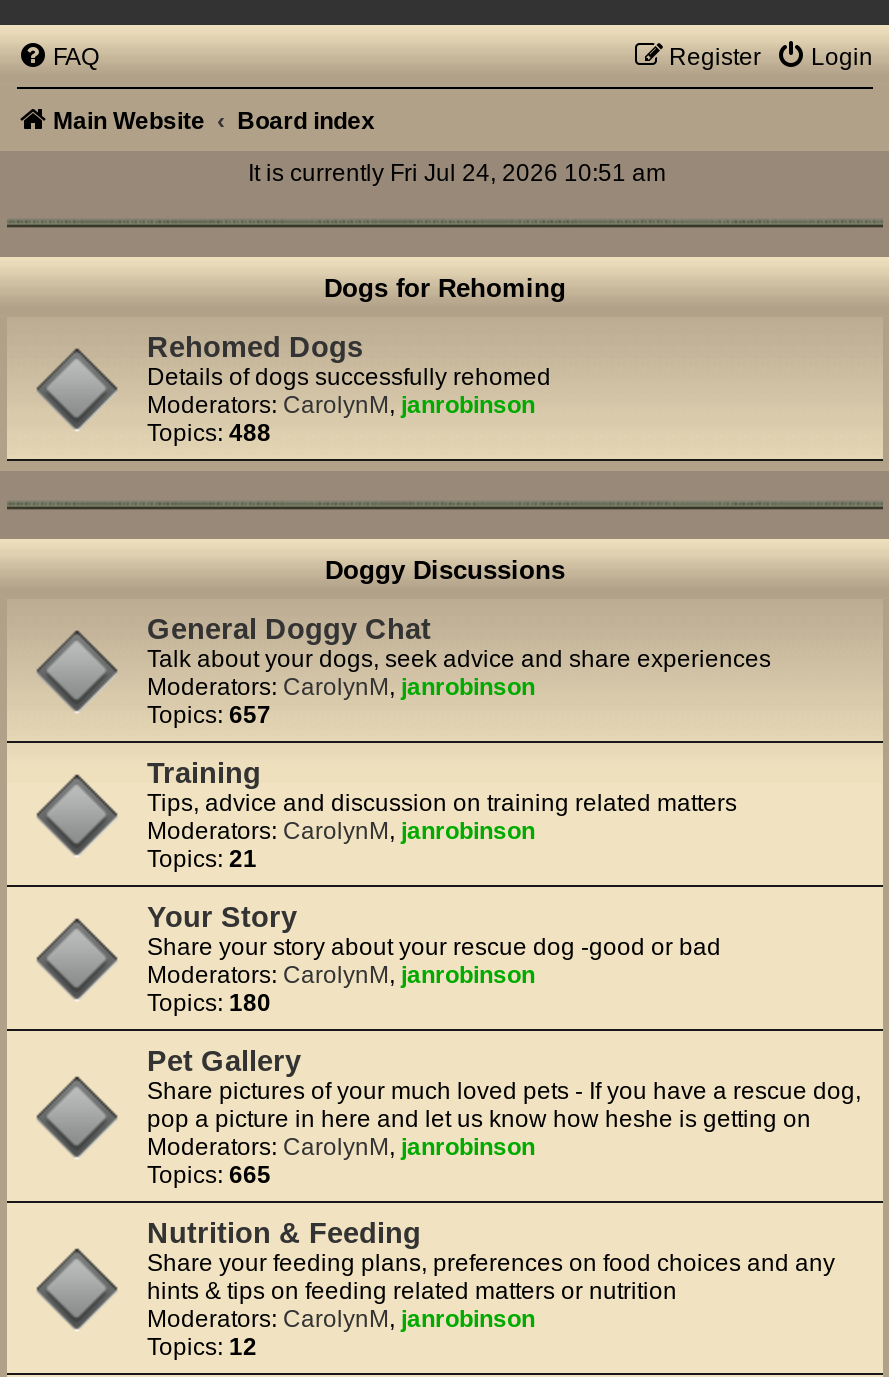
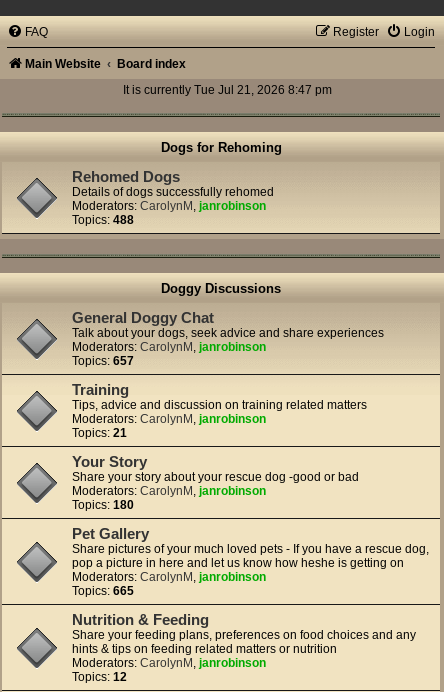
- It is currently Fri Jul 24, 2026 10:51 am
+ It is currently Tue Jul 21, 2026 8:47 pm
